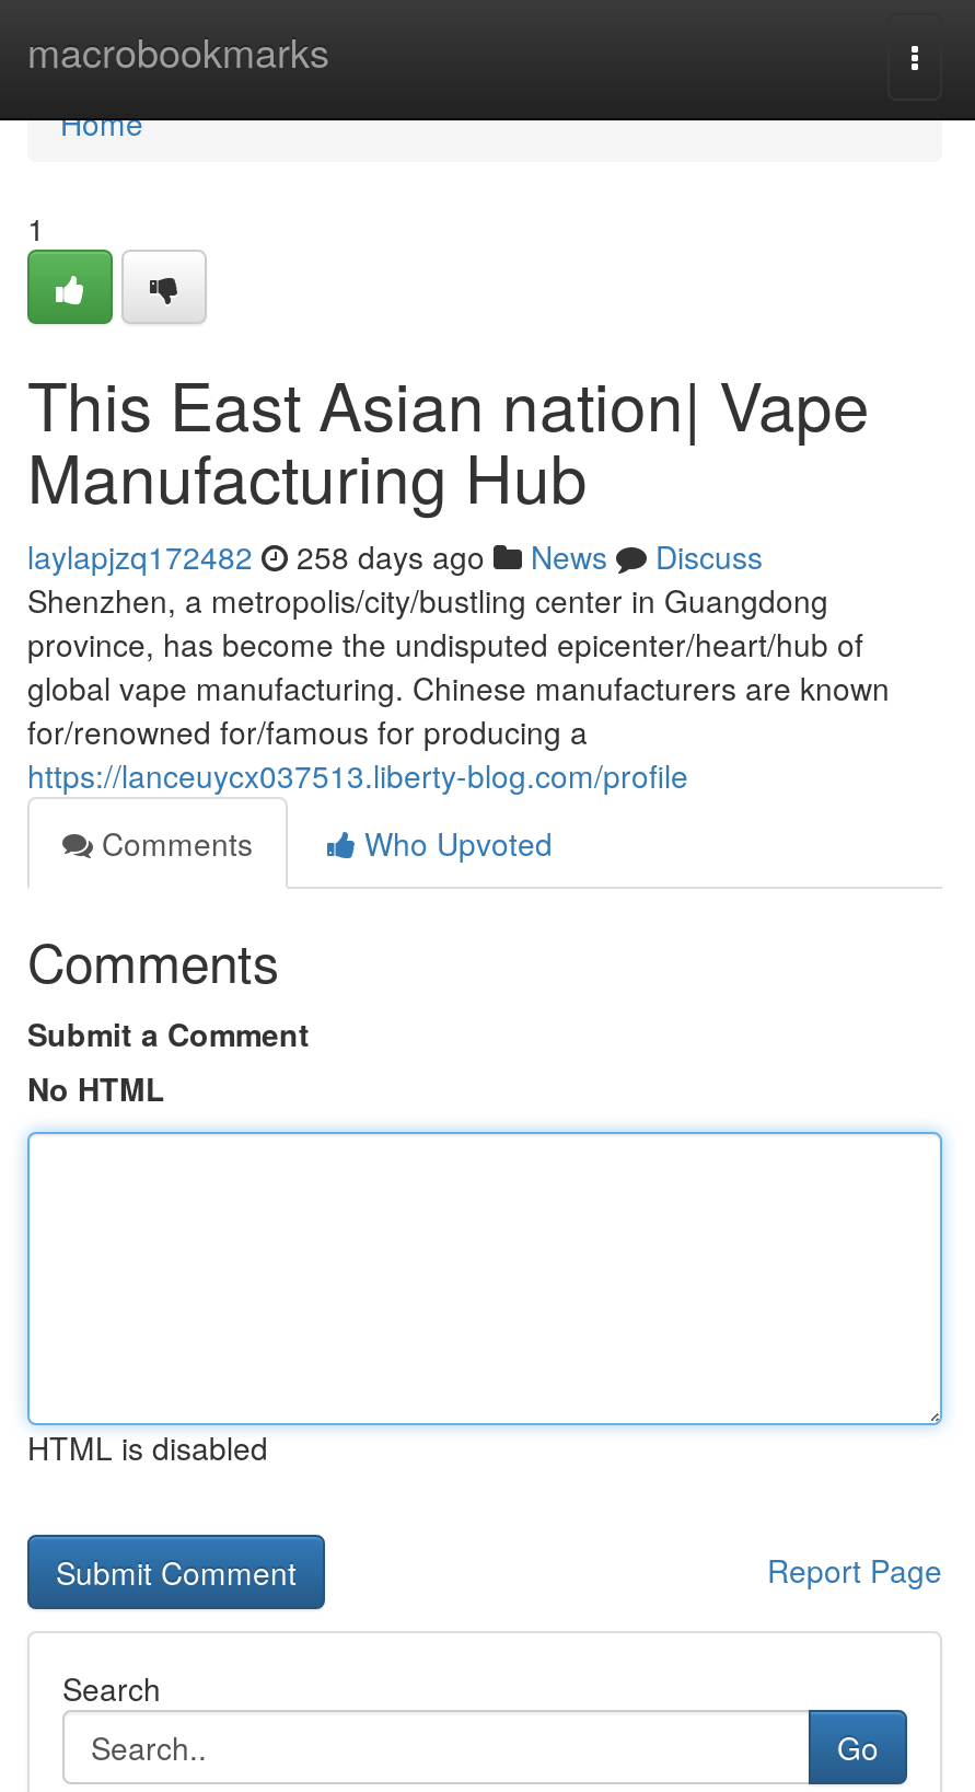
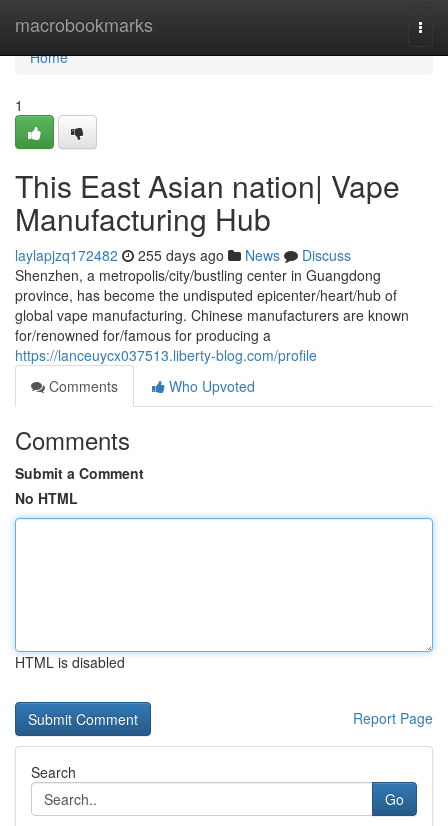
- laylapjzq172482 258 days ago News Discuss
+ laylapjzq172482 255 days ago News Discuss
